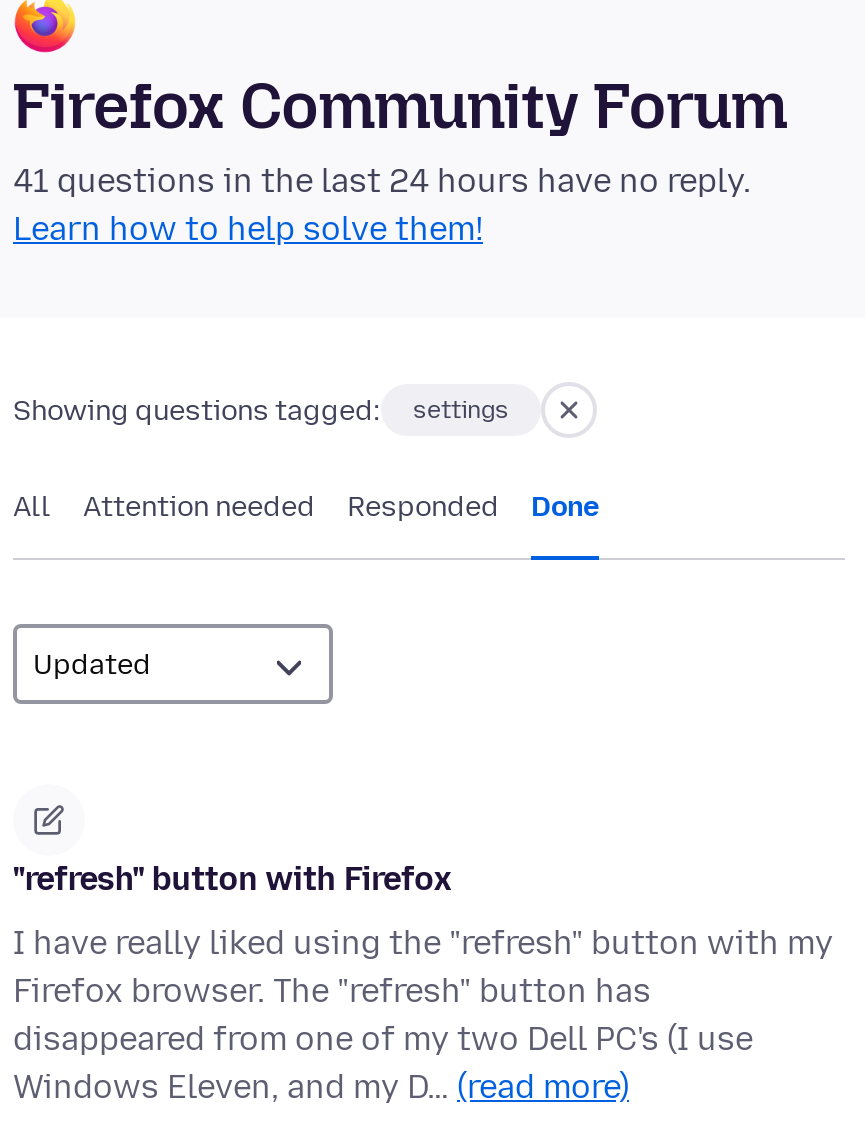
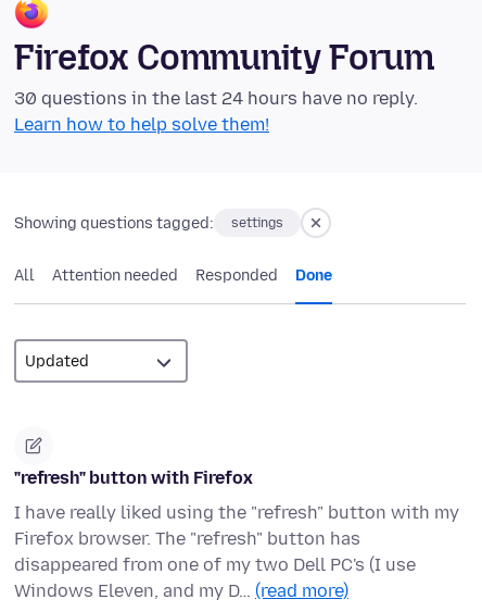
- 41 questions in the last 24 hours have no reply.
+ 30 questions in the last 24 hours have no reply.
